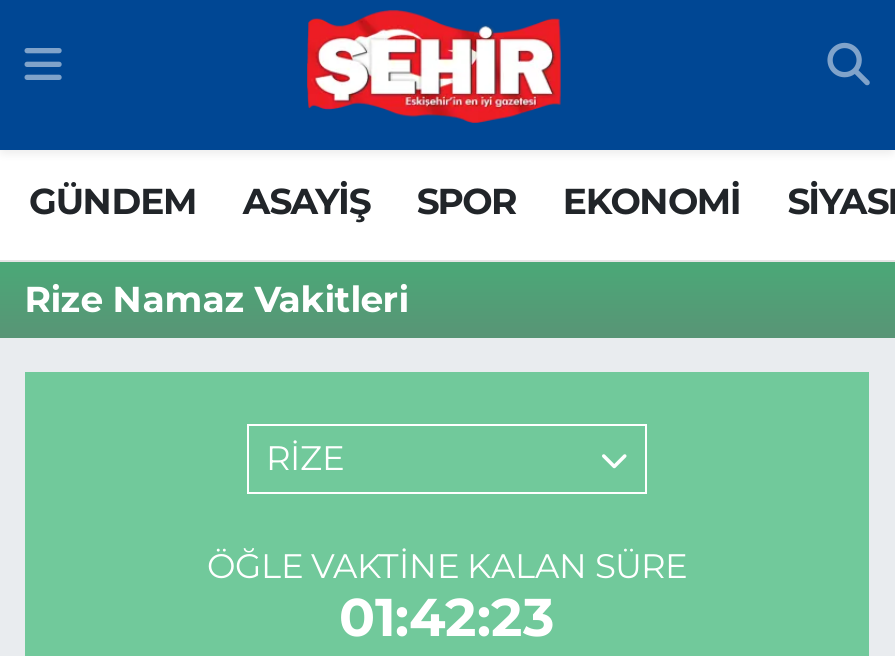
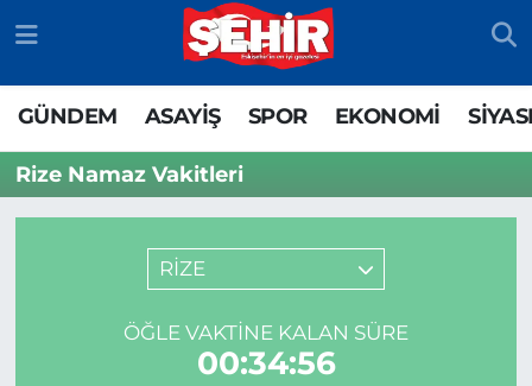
- 01:42:23
+ 00:34:56
